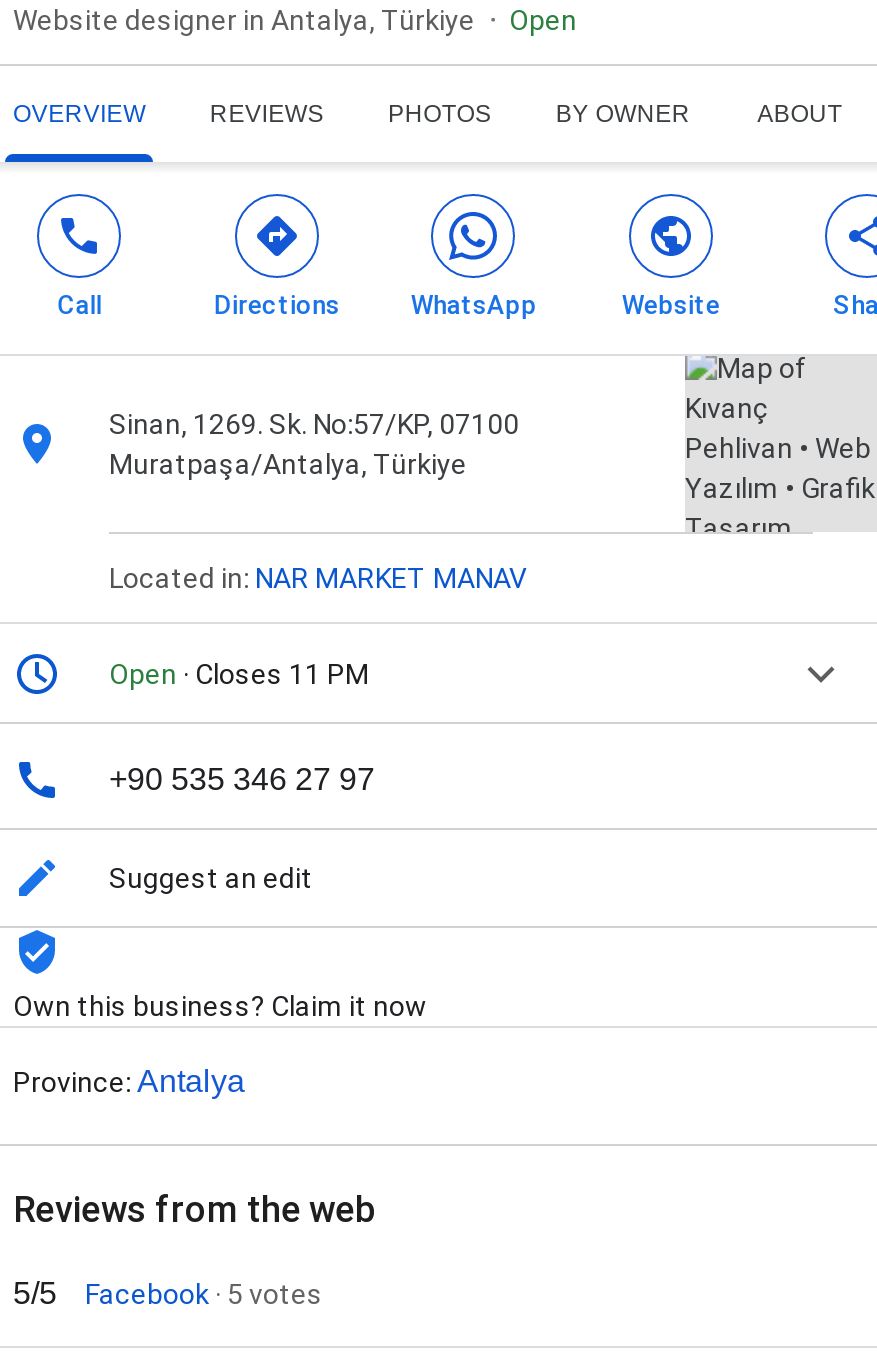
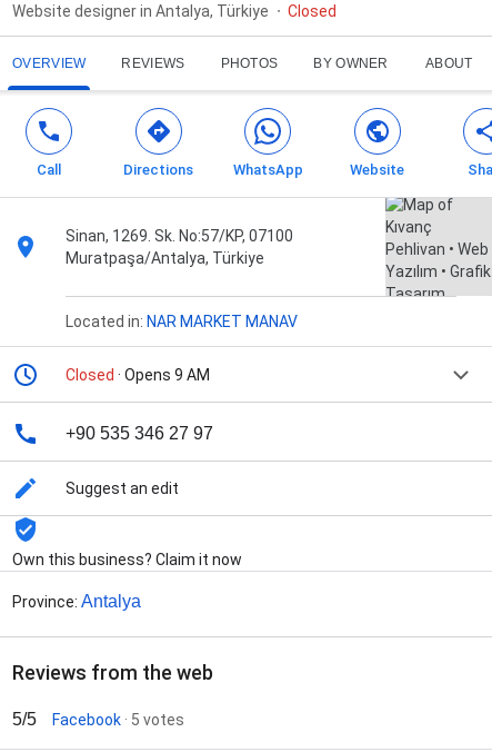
- Open
+ Closed

- Open · Closes 11 PM
+ Closed · Opens 9 AM
